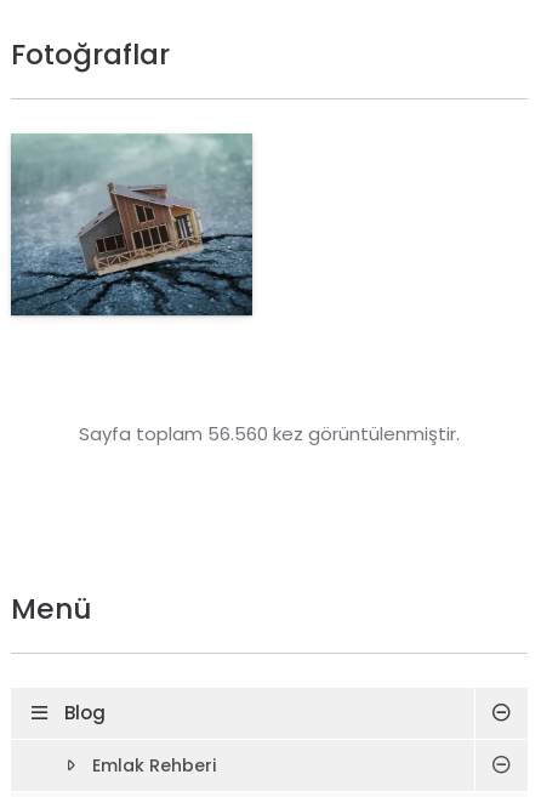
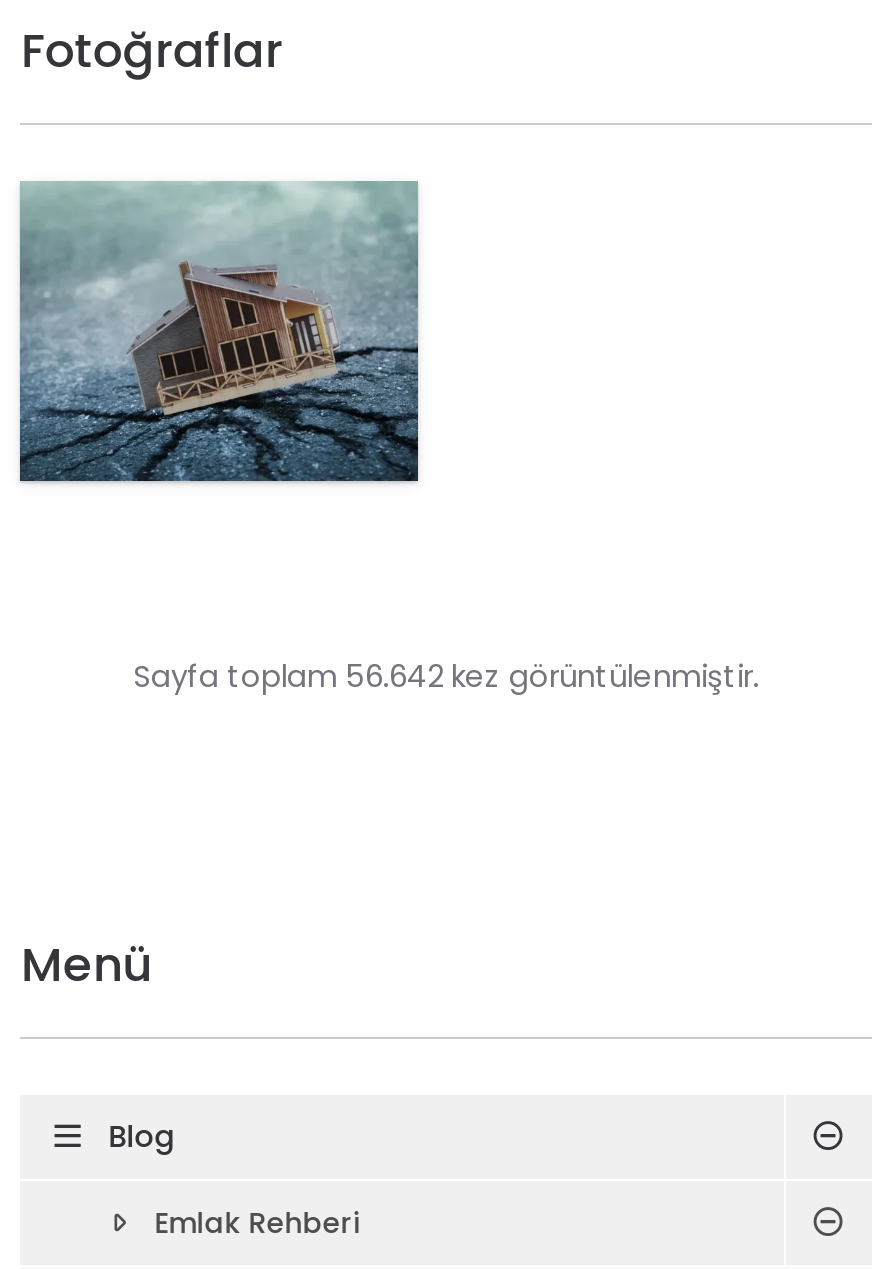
- Sayfa toplam 56.560 kez görüntülenmiştir.
+ Sayfa toplam 56.642 kez görüntülenmiştir.
